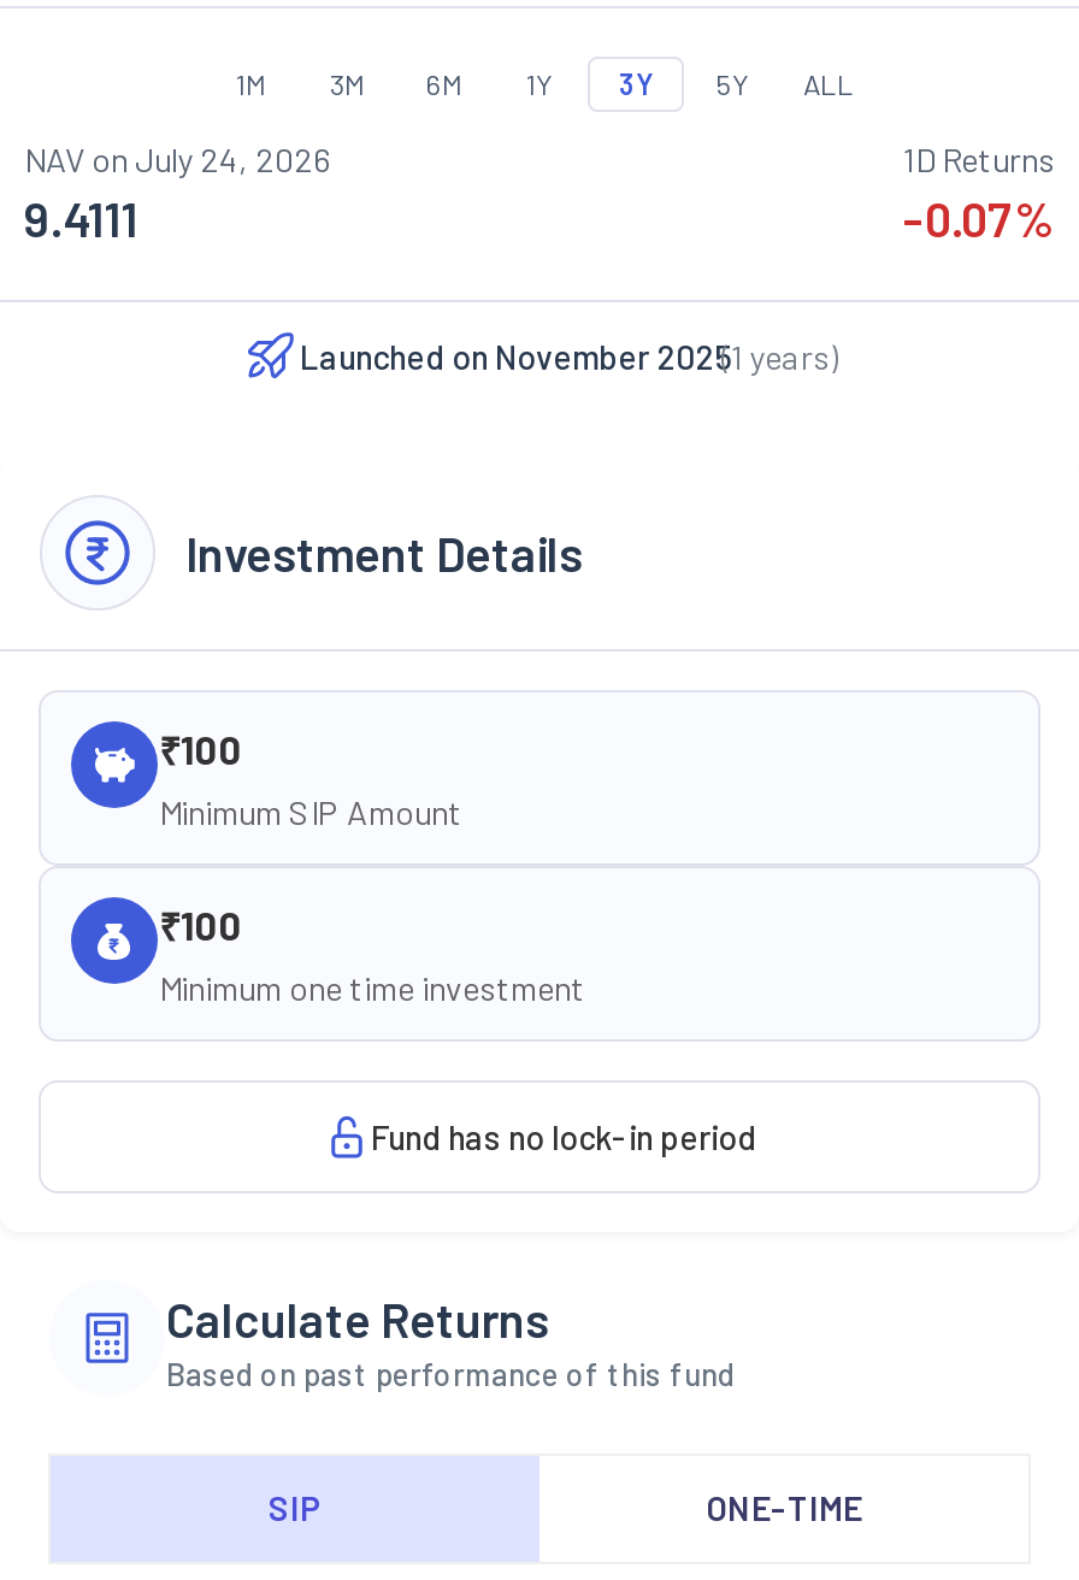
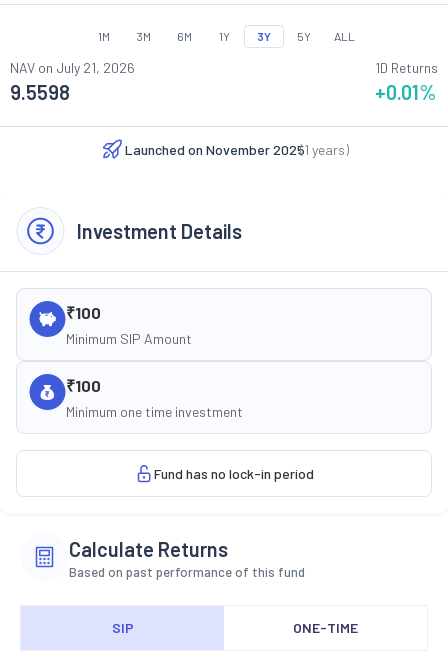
- NAV on July 24, 2026
+ NAV on July 21, 2026

- 9.4111
+ 9.5598

- -0.07%
+ +0.01%
